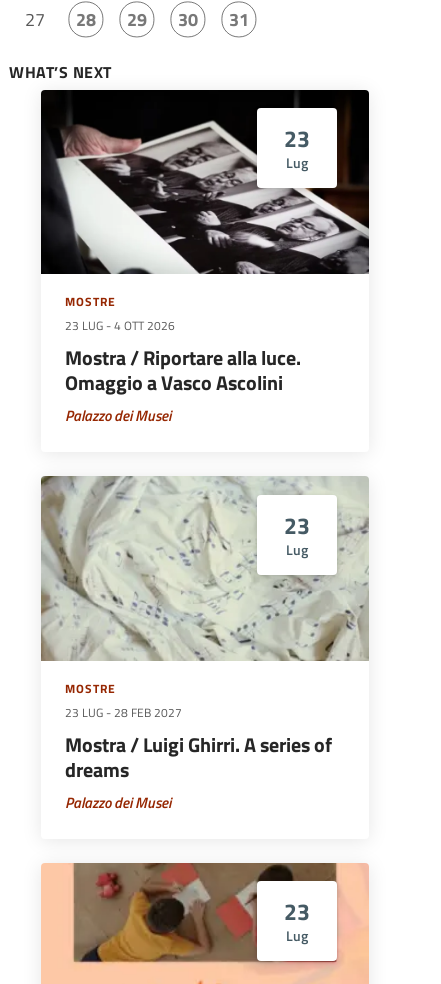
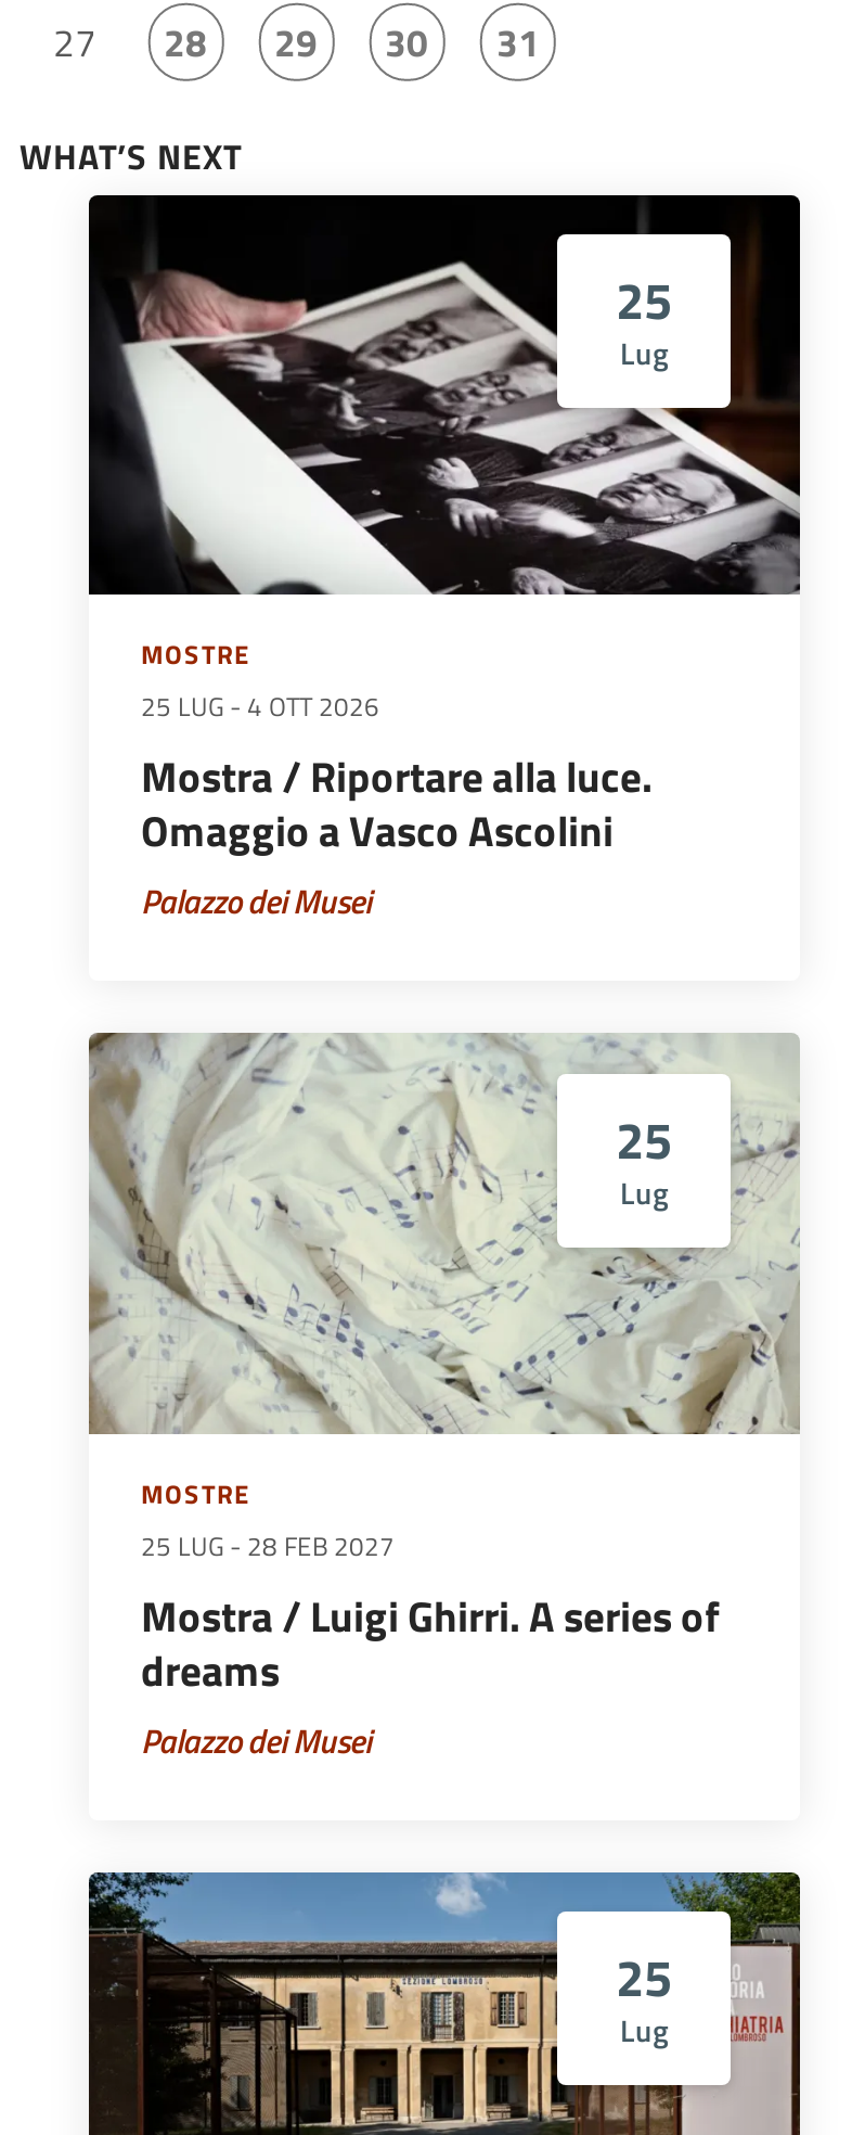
- 23
+ 25

- 23 LUG - 4 OTT 2026
+ 25 LUG - 4 OTT 2026

- 23
+ 25

- 23 LUG - 28 FEB 2027
+ 25 LUG - 28 FEB 2027

- 23
+ 25
